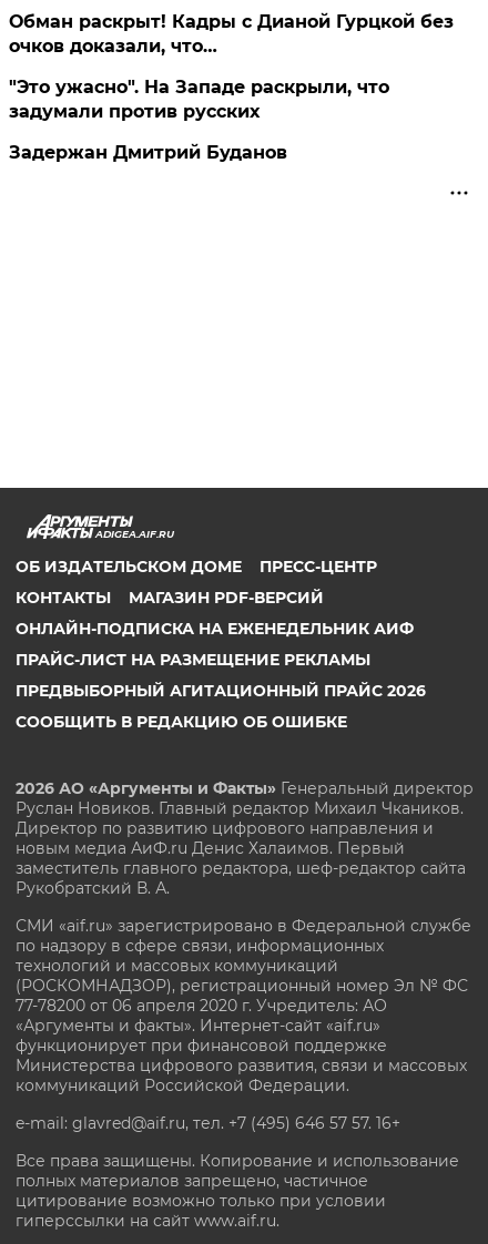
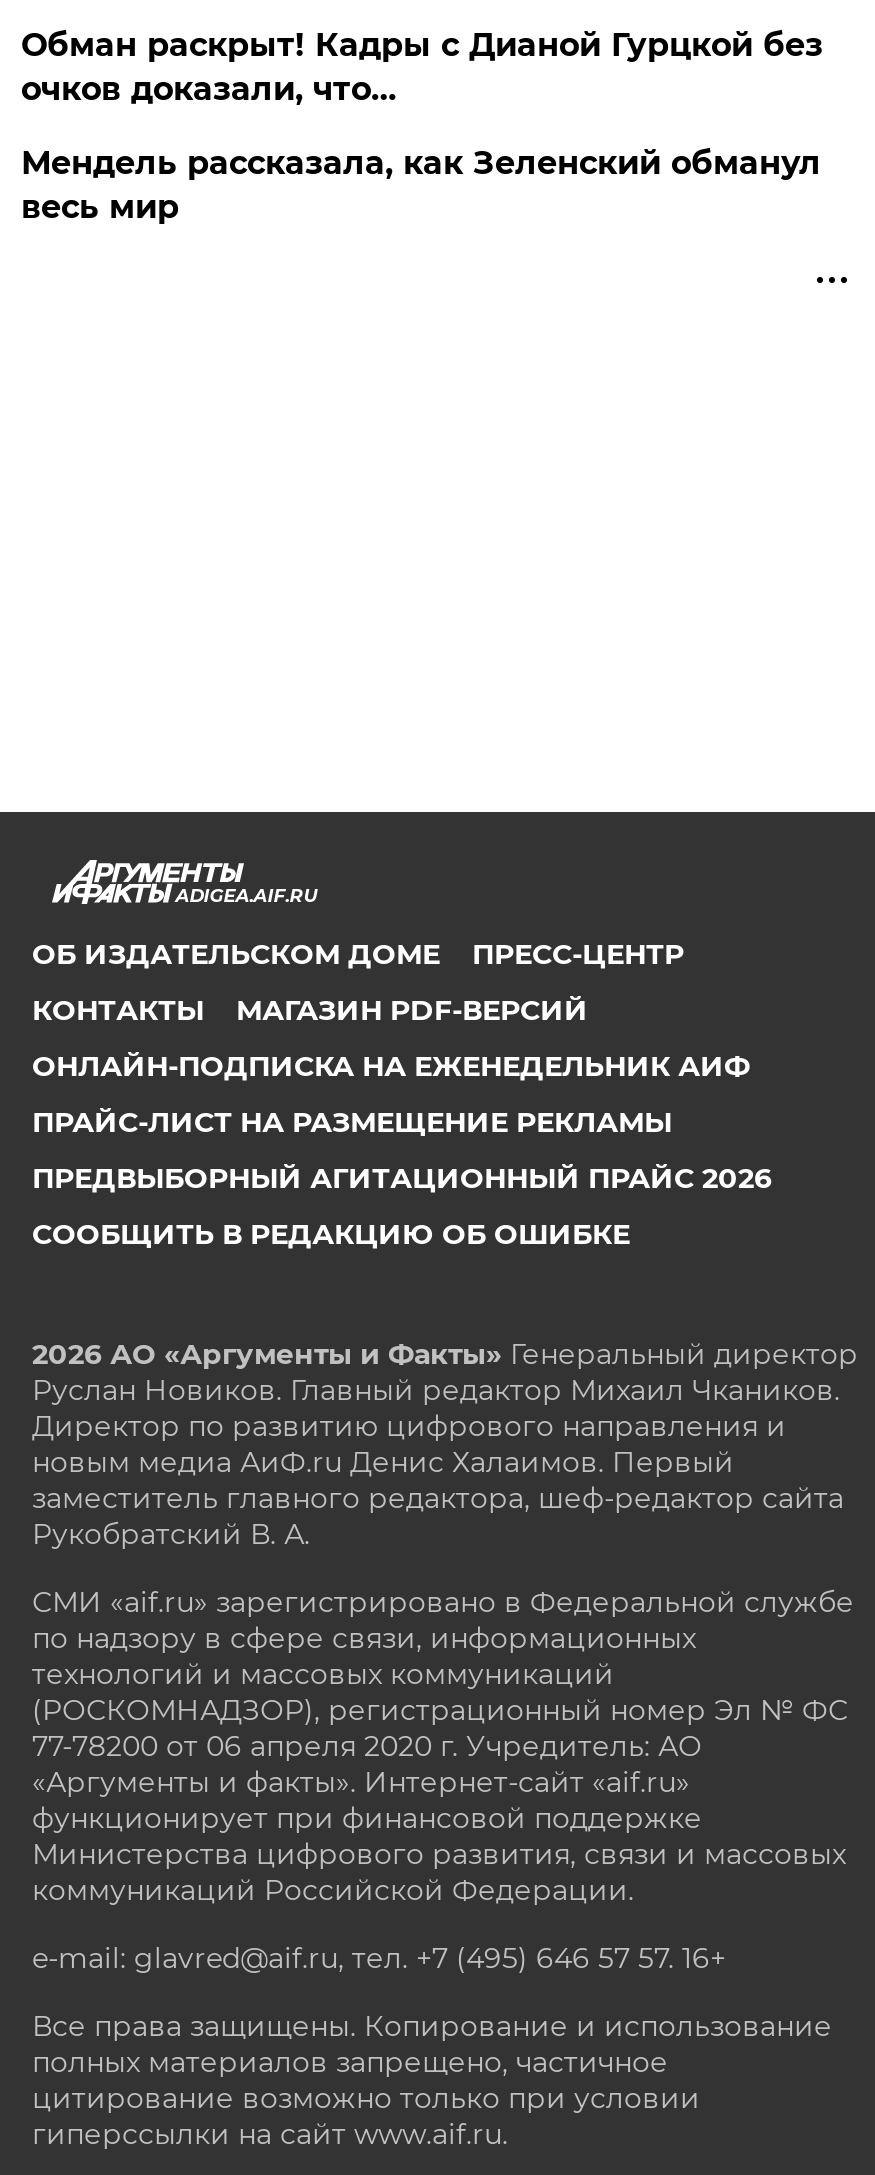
- "Это ужасно". На Западе раскрыли, что
- задумали против русских
- Задержан Дмитрий Буданов
+ Мендель рассказала, как Зеленский обманул
+ весь мир
